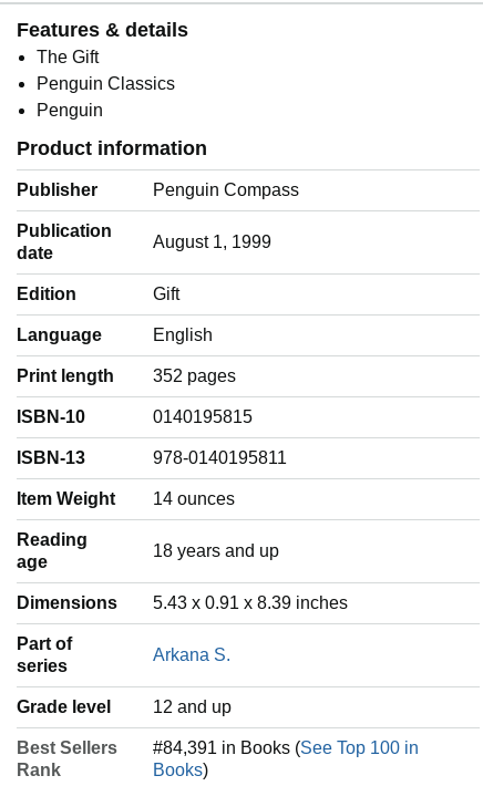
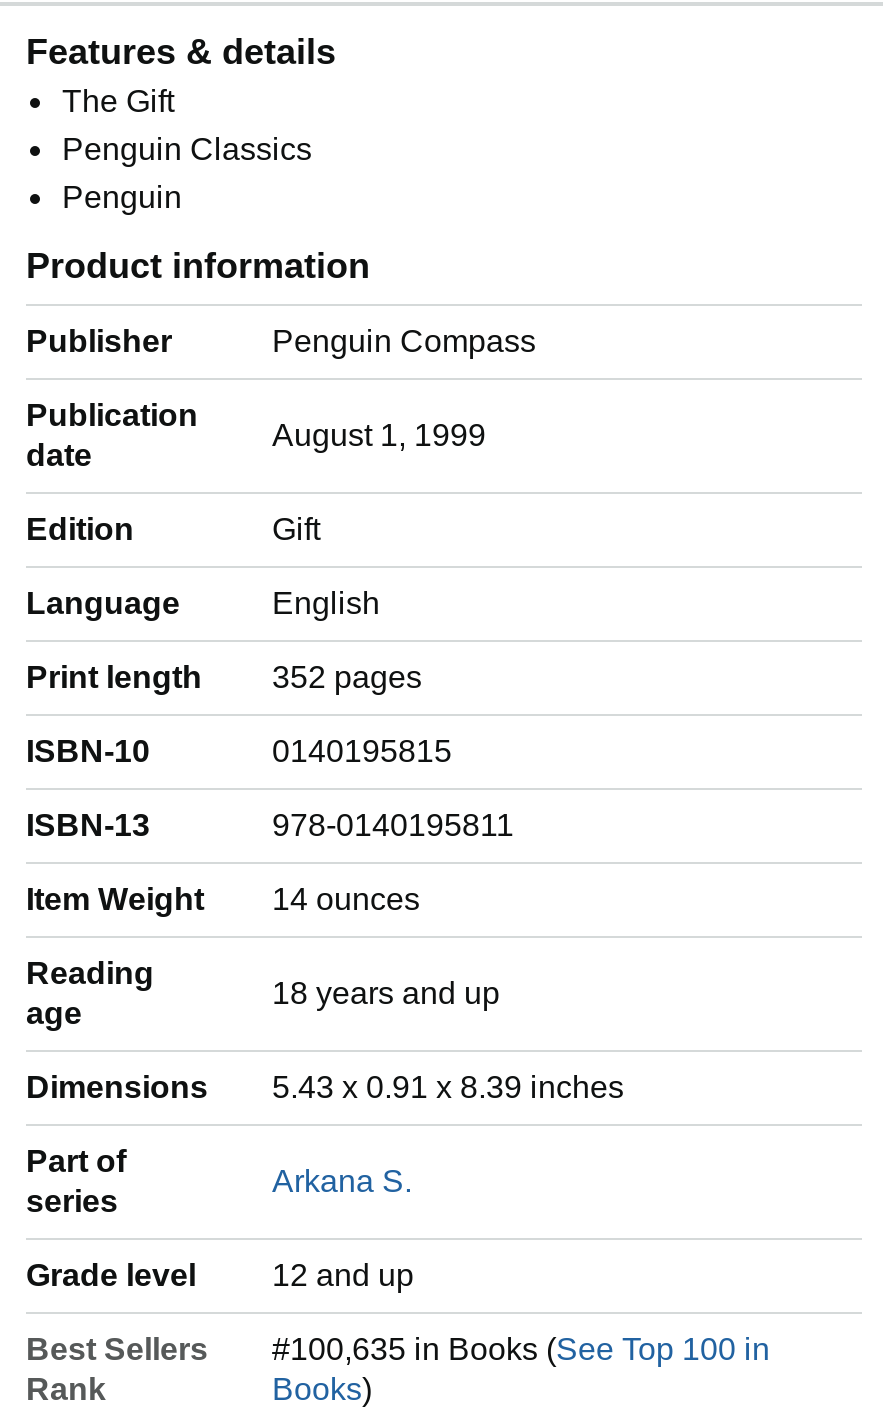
- #84,391 in Books (See Top 100 in
+ #100,635 in Books (See Top 100 in
